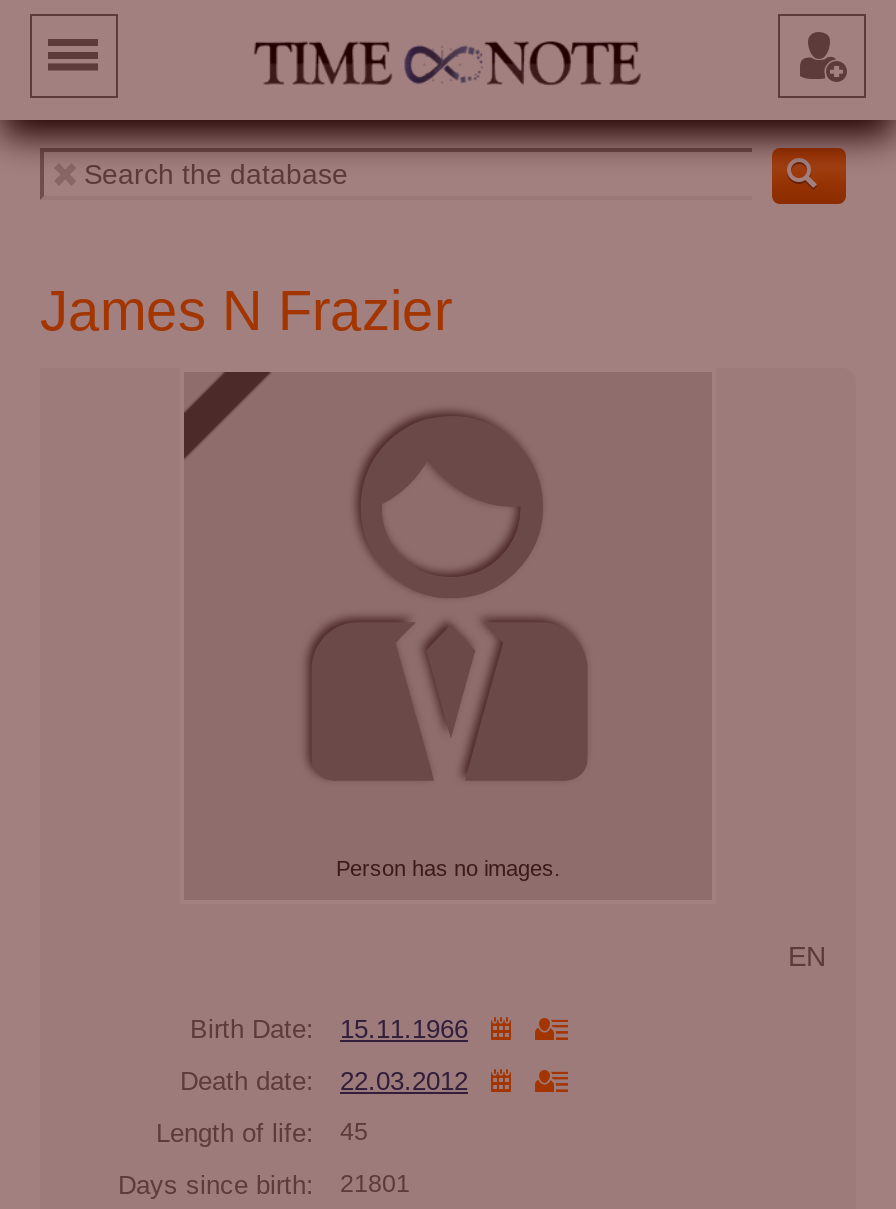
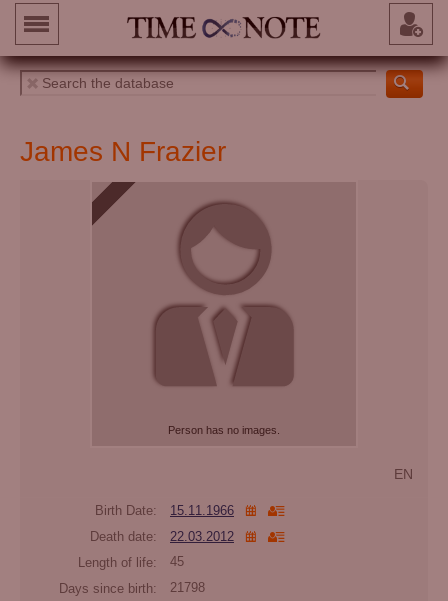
- Days since birth: 21801
+ Days since birth: 21798
